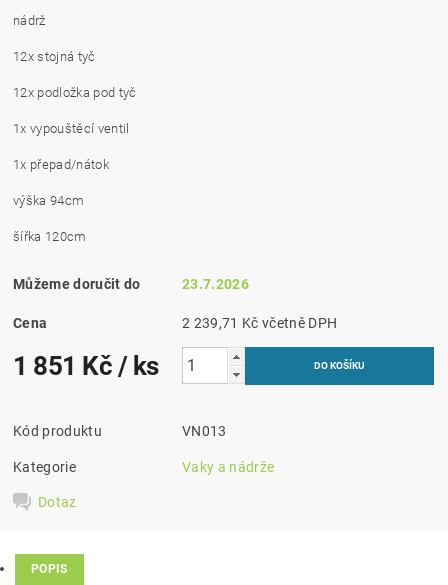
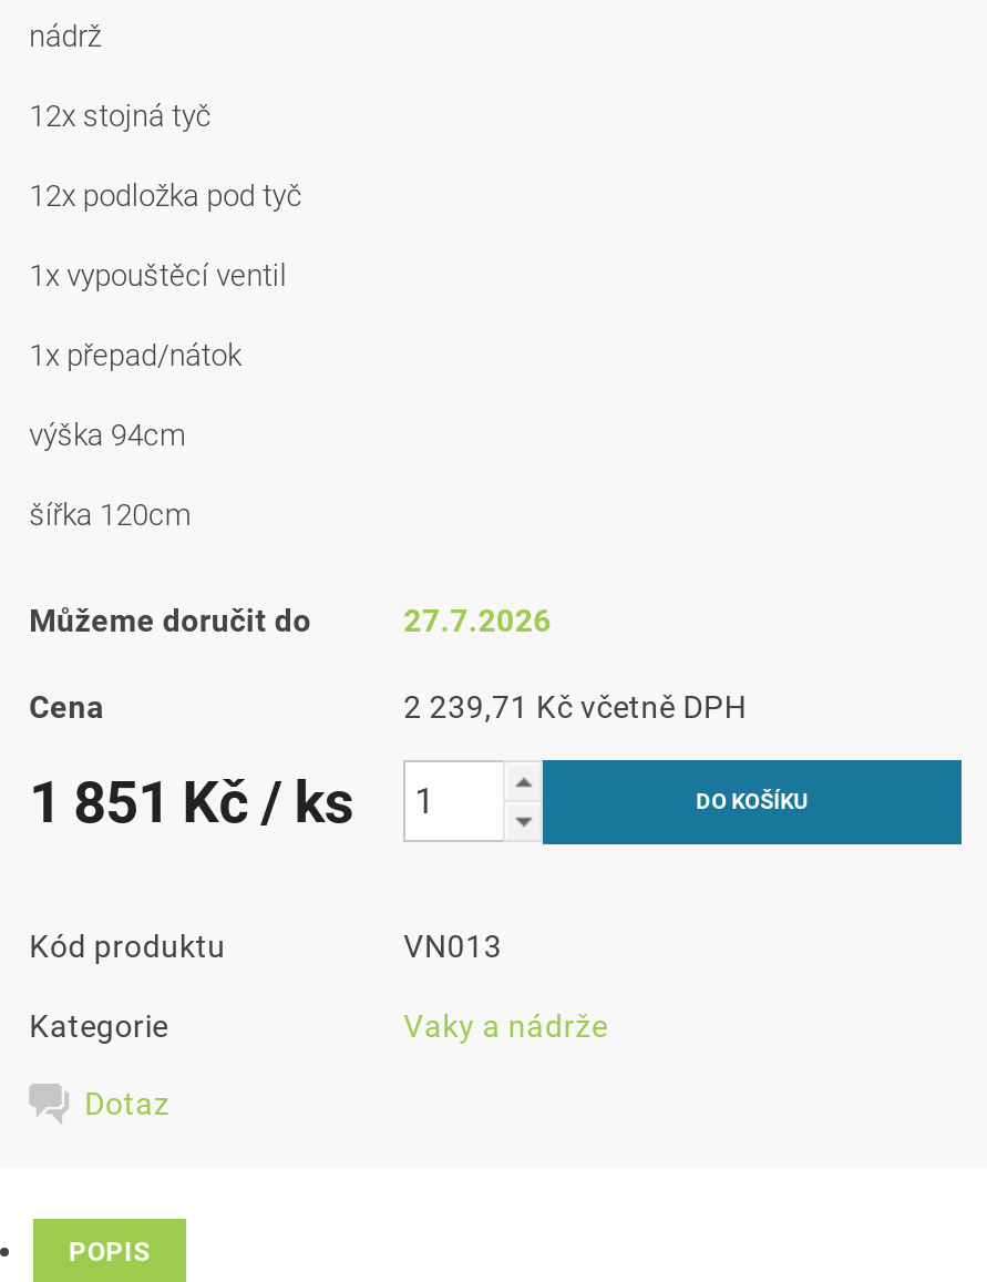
- 23.7.2026
+ 27.7.2026
